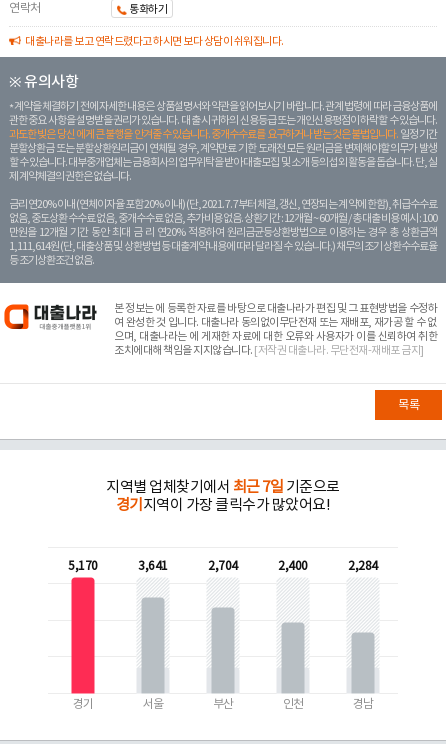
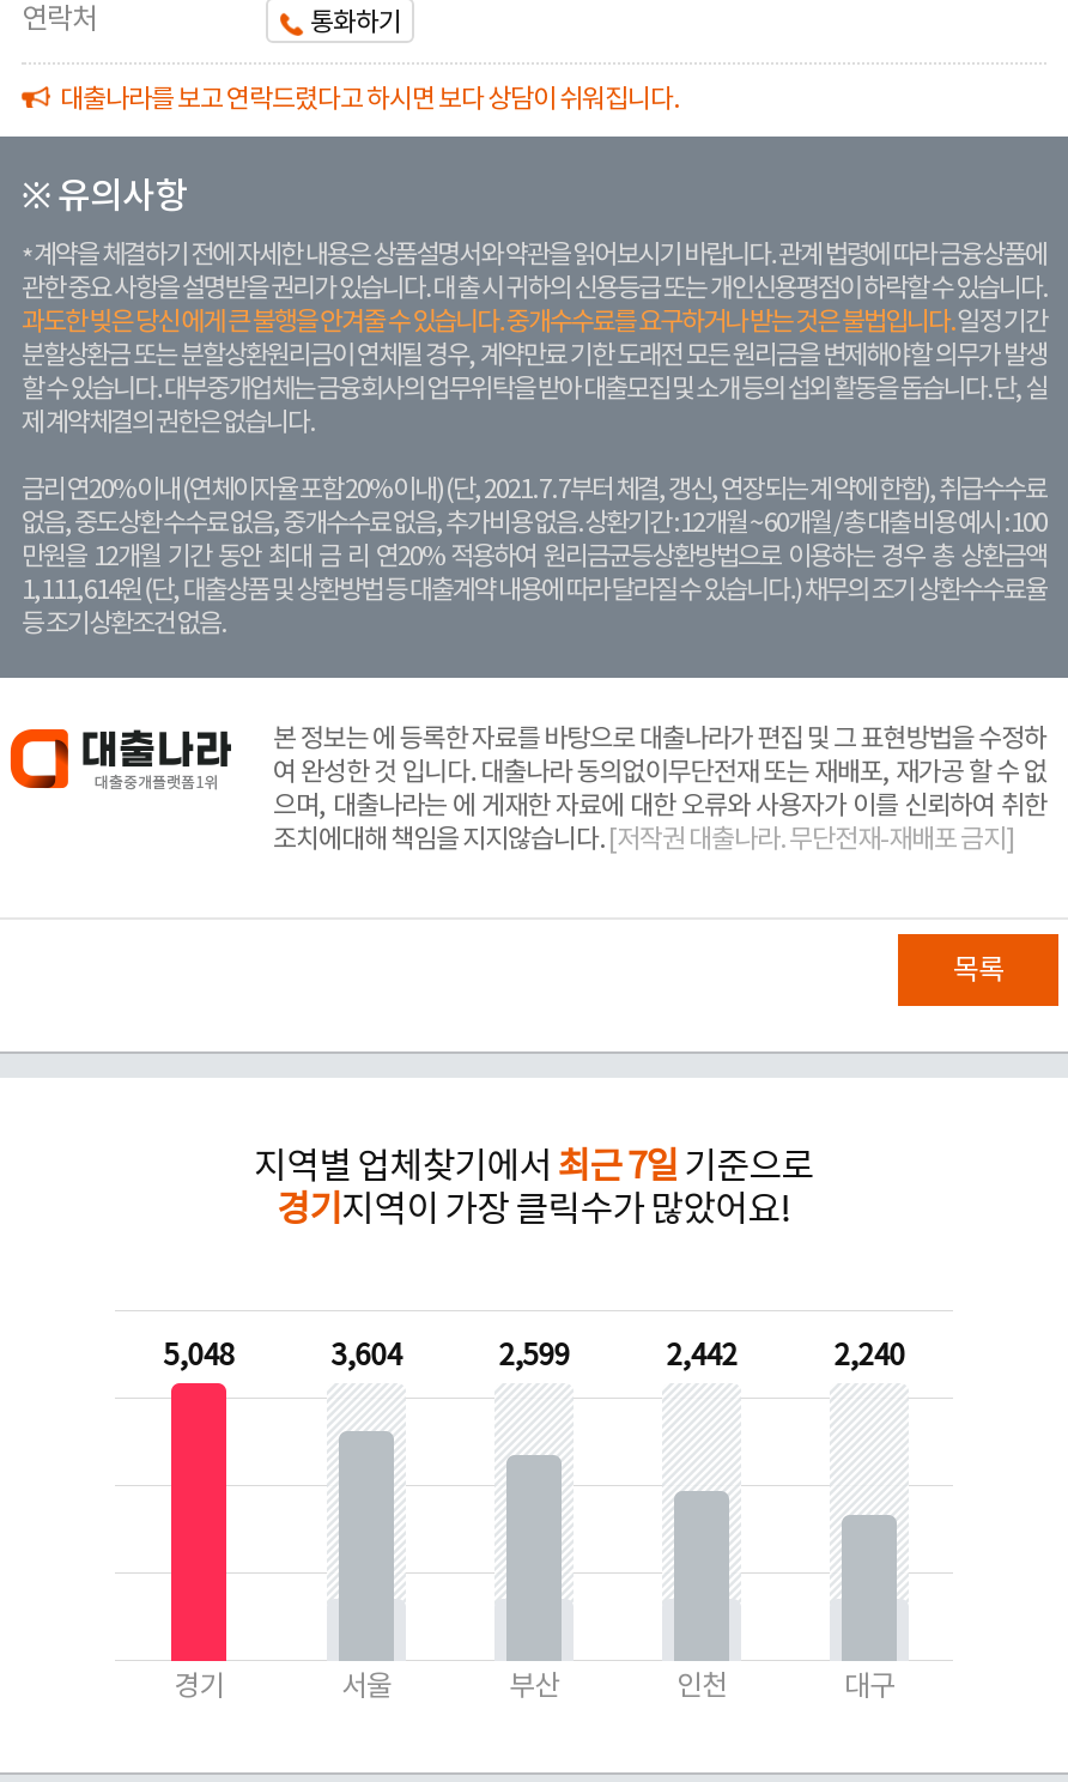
- 5,170
+ 5,048

- 3,641
+ 3,604

- 2,704
+ 2,599

- 2,400
+ 2,442

- 2,284
+ 2,240

- 경남
+ 대구
